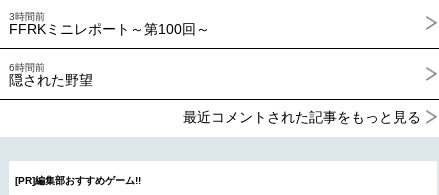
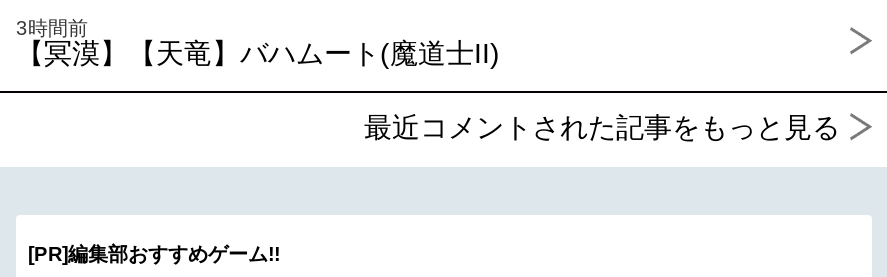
- FFRKミニレポート～第100回～
- 6時間前
- 隠された野望
+ 【冥漠】【天竜】バハムート(魔道士II)
